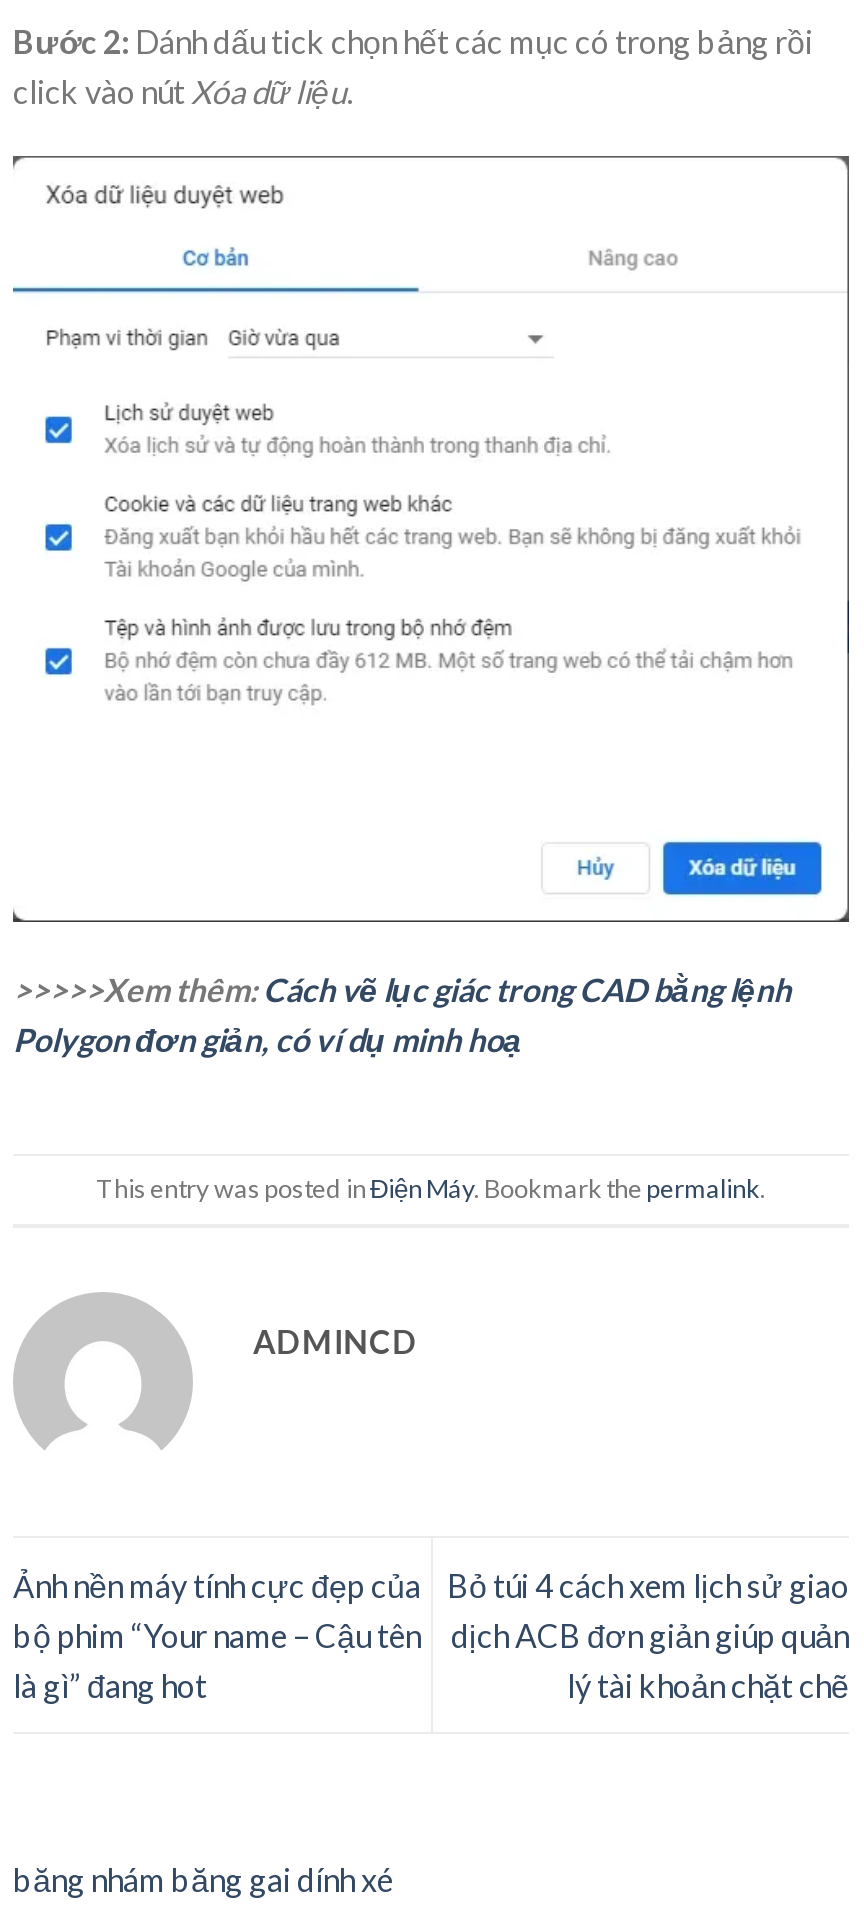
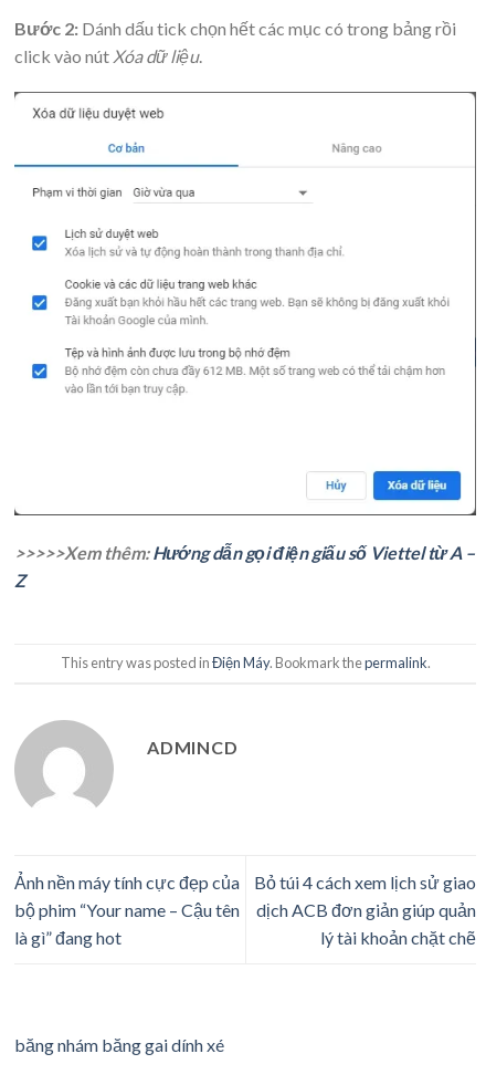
- >>>>>Xem thêm: Cách vẽ lục giác trong CAD bằng lệnh
- Polygon đơn giản, có ví dụ minh hoạ
+ >>>>>Xem thêm: Hướng dẫn gọi điện giấu số Viettel từ A –
+ Z
